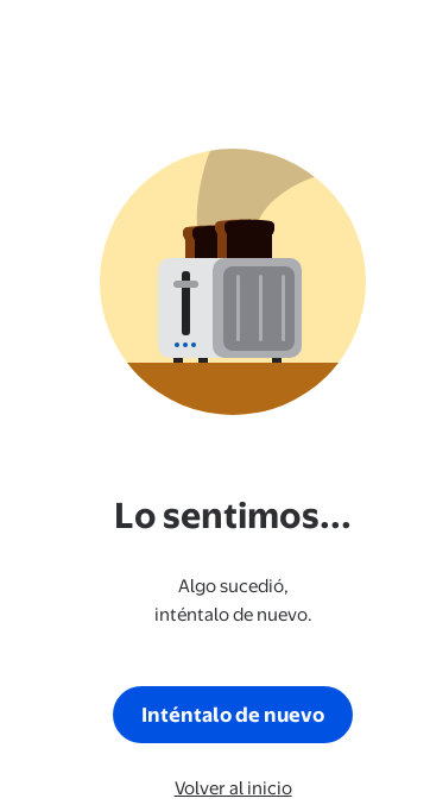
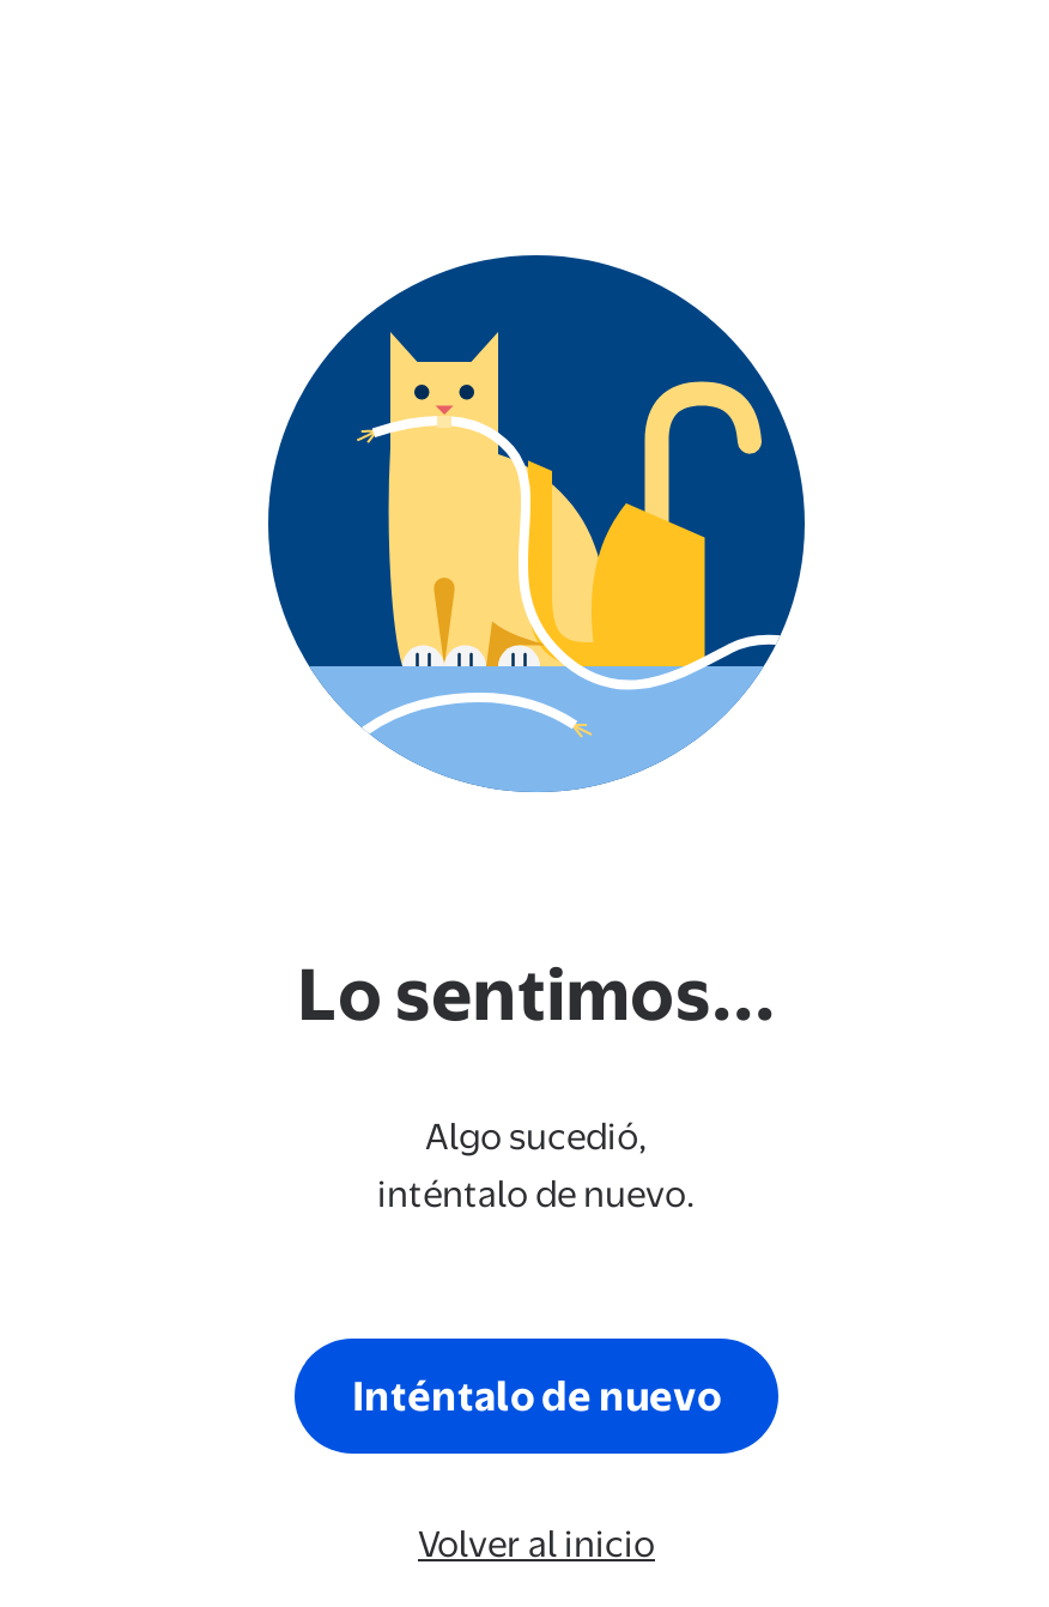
- [image]
+ [image]
